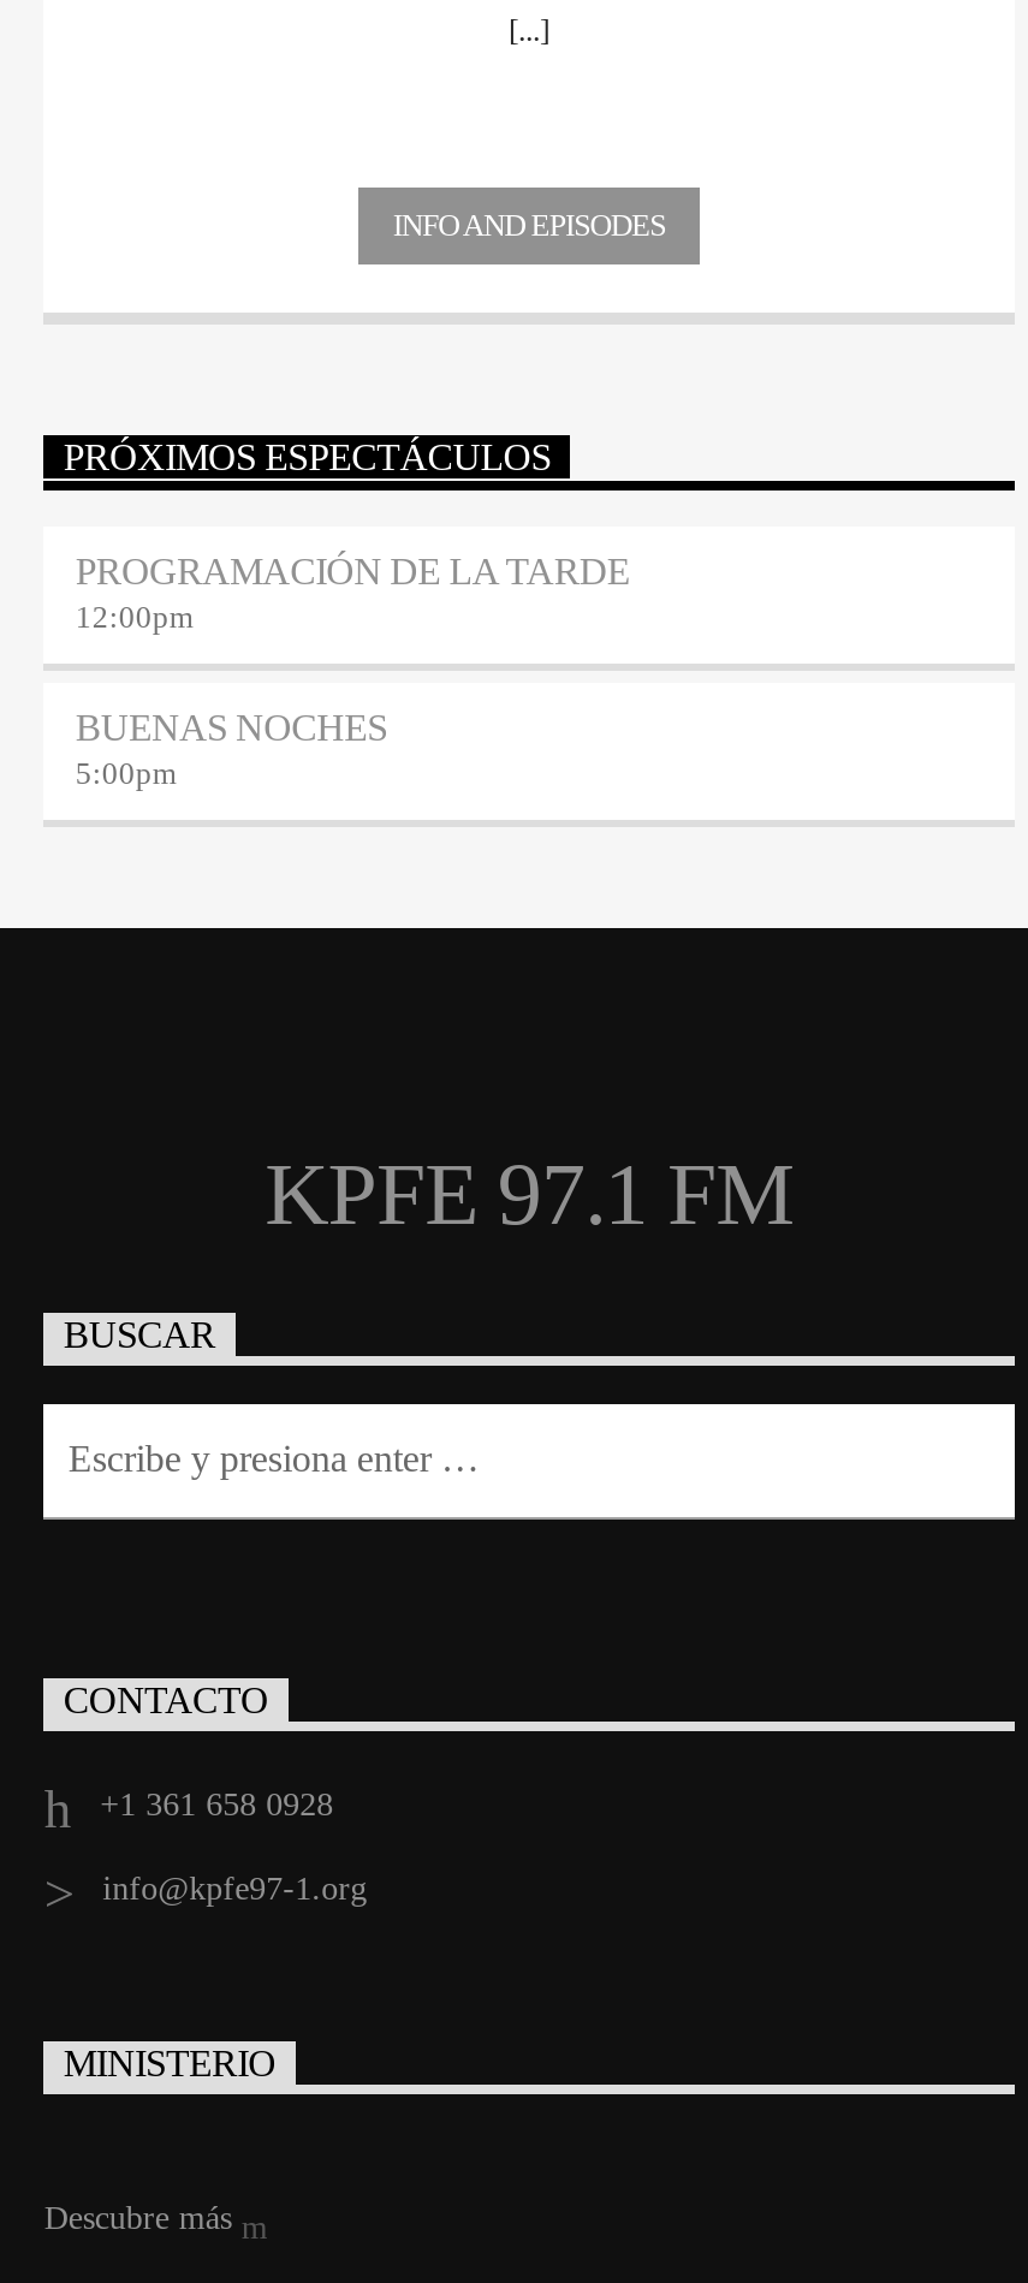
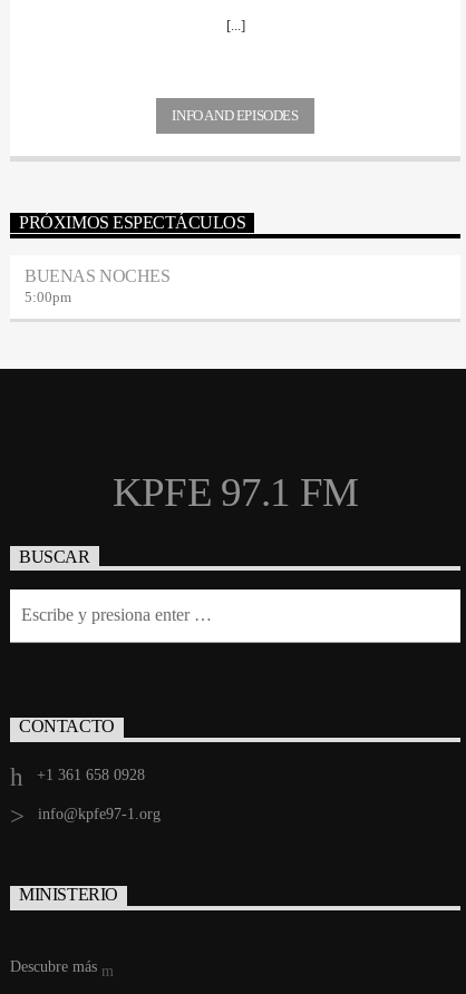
- PROGRAMACIÓN DE LA TARDE
- 12:00pm
